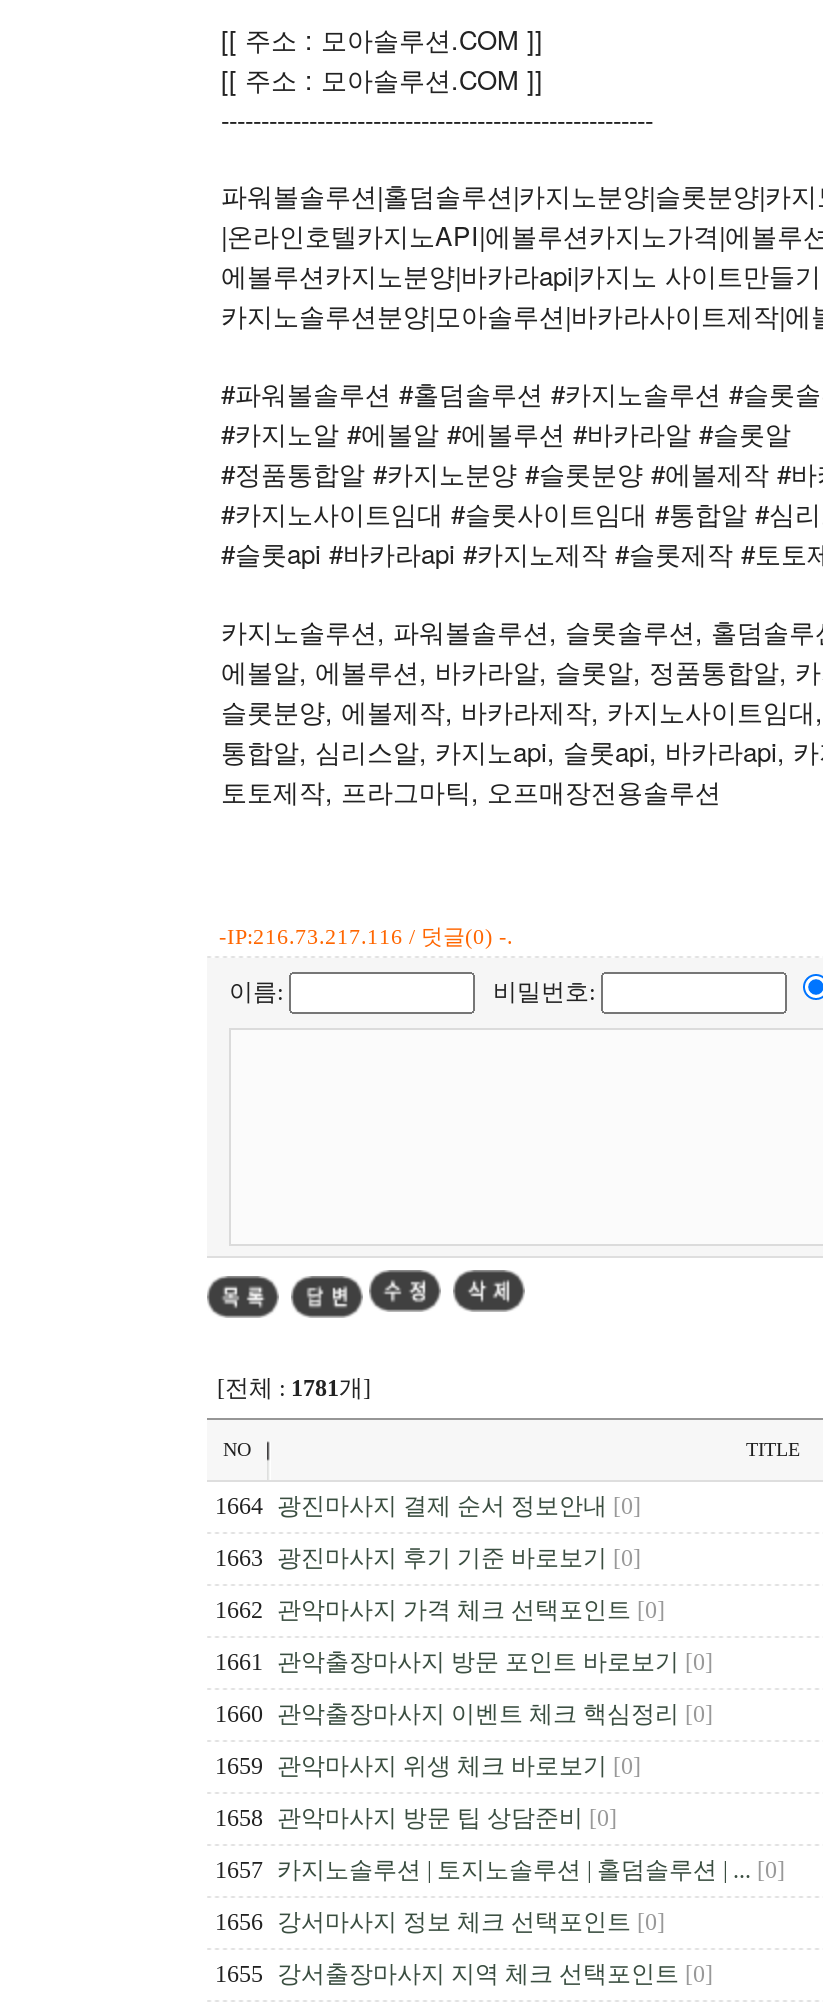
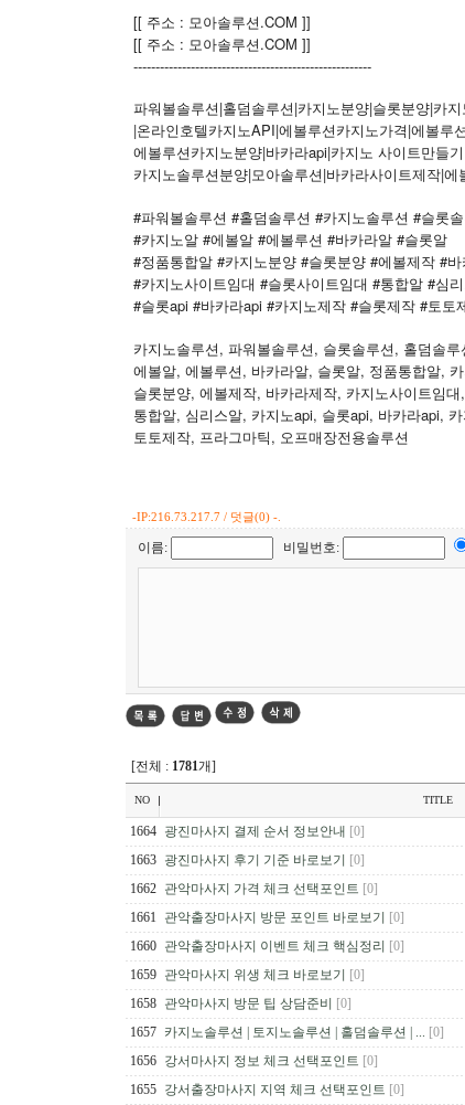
- -IP:216.73.217.116 / 덧글(0) -.
+ -IP:216.73.217.7 / 덧글(0) -.
